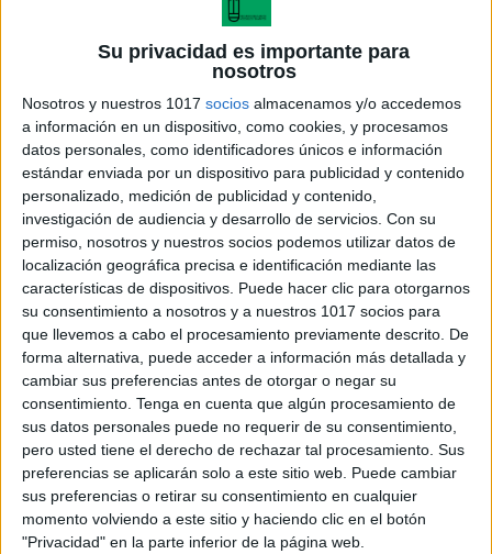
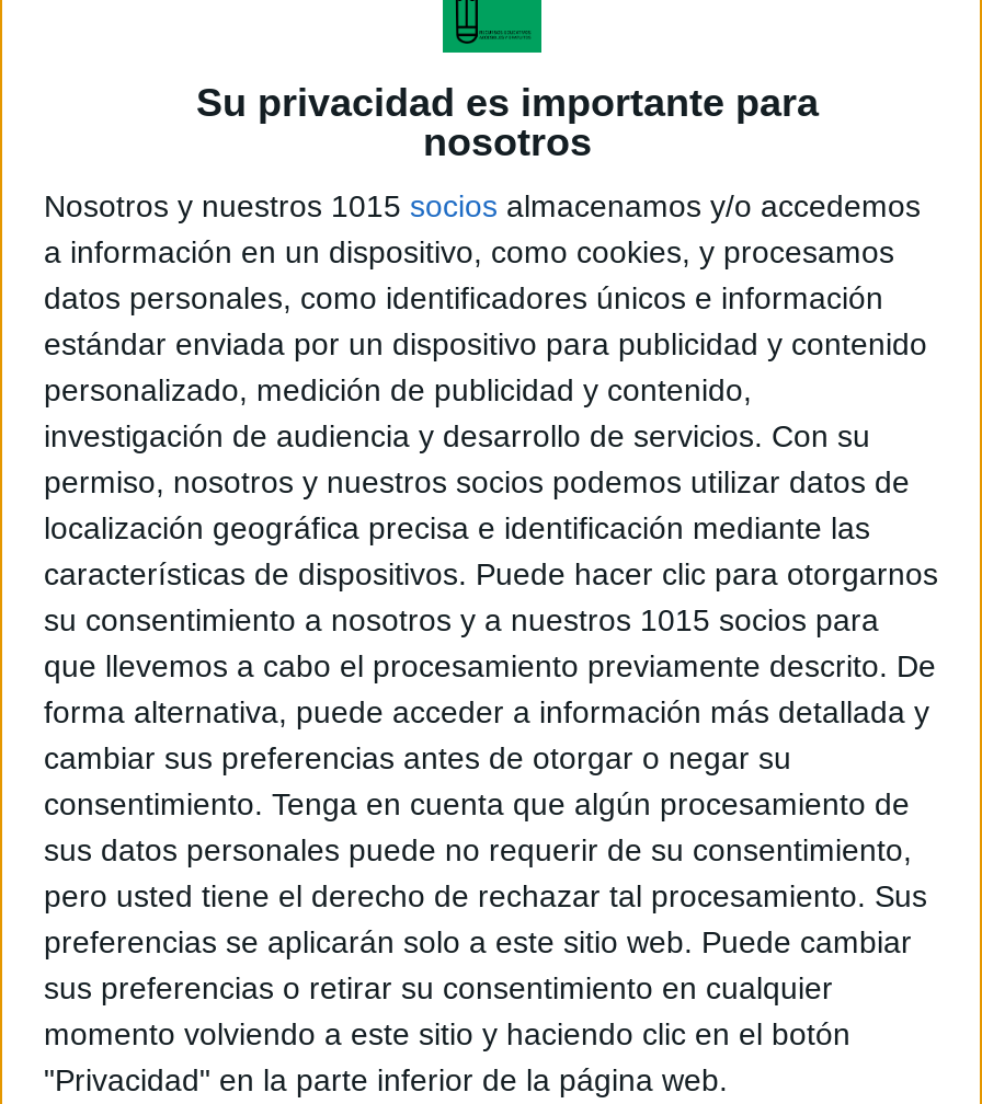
- Nosotros y nuestros 1017 socios almacenamos y/o accedemos
+ Nosotros y nuestros 1015 socios almacenamos y/o accedemos

- su consentimiento a nosotros y a nuestros 1017 socios para
+ su consentimiento a nosotros y a nuestros 1015 socios para
